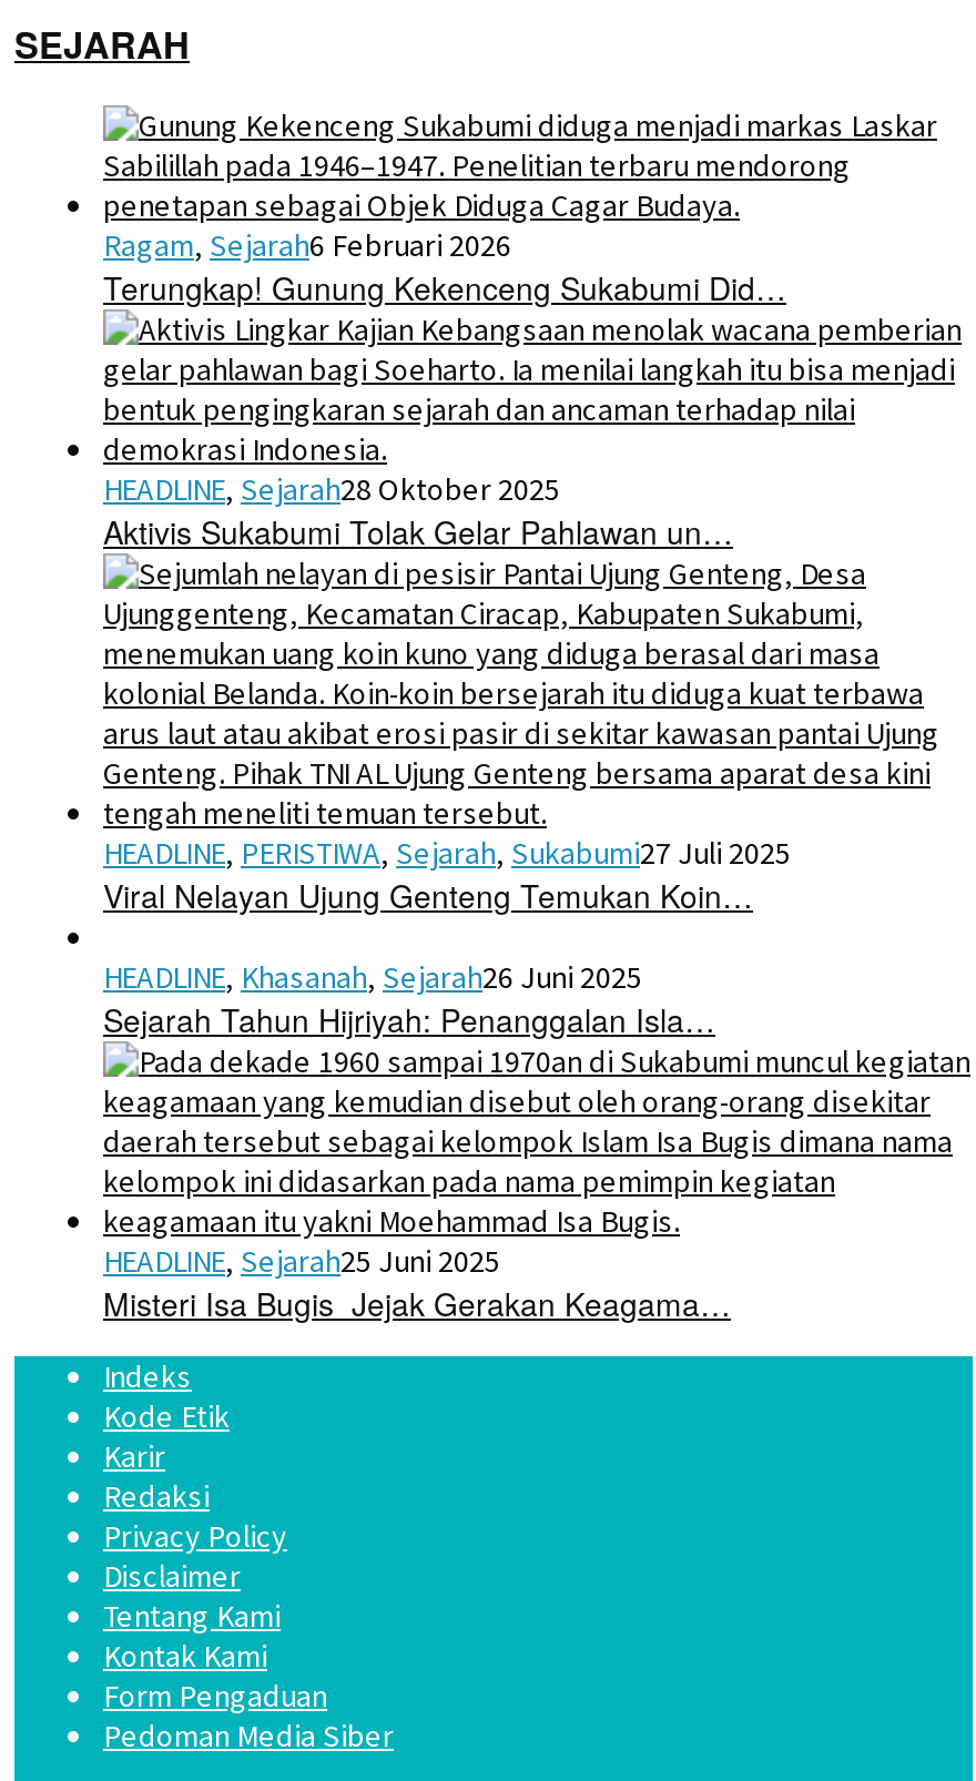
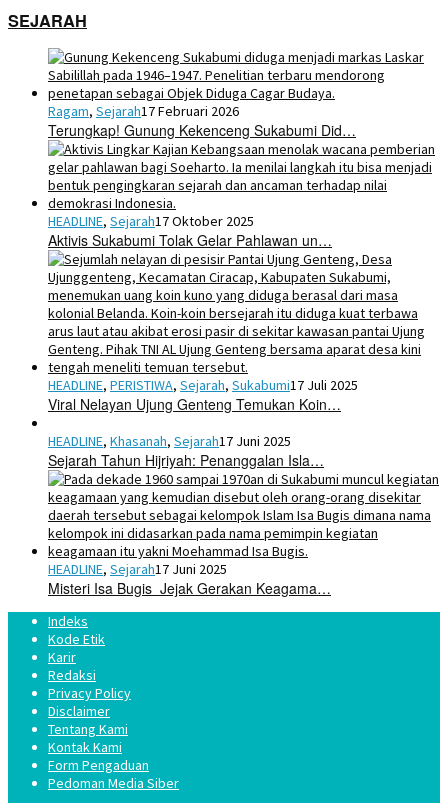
- Ragam, Sejarah6 Februari 2026
+ Ragam, Sejarah17 Februari 2026

- HEADLINE, Sejarah28 Oktober 2025
+ HEADLINE, Sejarah17 Oktober 2025

- HEADLINE, PERISTIWA, Sejarah, Sukabumi27 Juli 2025
+ HEADLINE, PERISTIWA, Sejarah, Sukabumi17 Juli 2025

- HEADLINE, Khasanah, Sejarah26 Juni 2025
+ HEADLINE, Khasanah, Sejarah17 Juni 2025

- HEADLINE, Sejarah25 Juni 2025
+ HEADLINE, Sejarah17 Juni 2025
